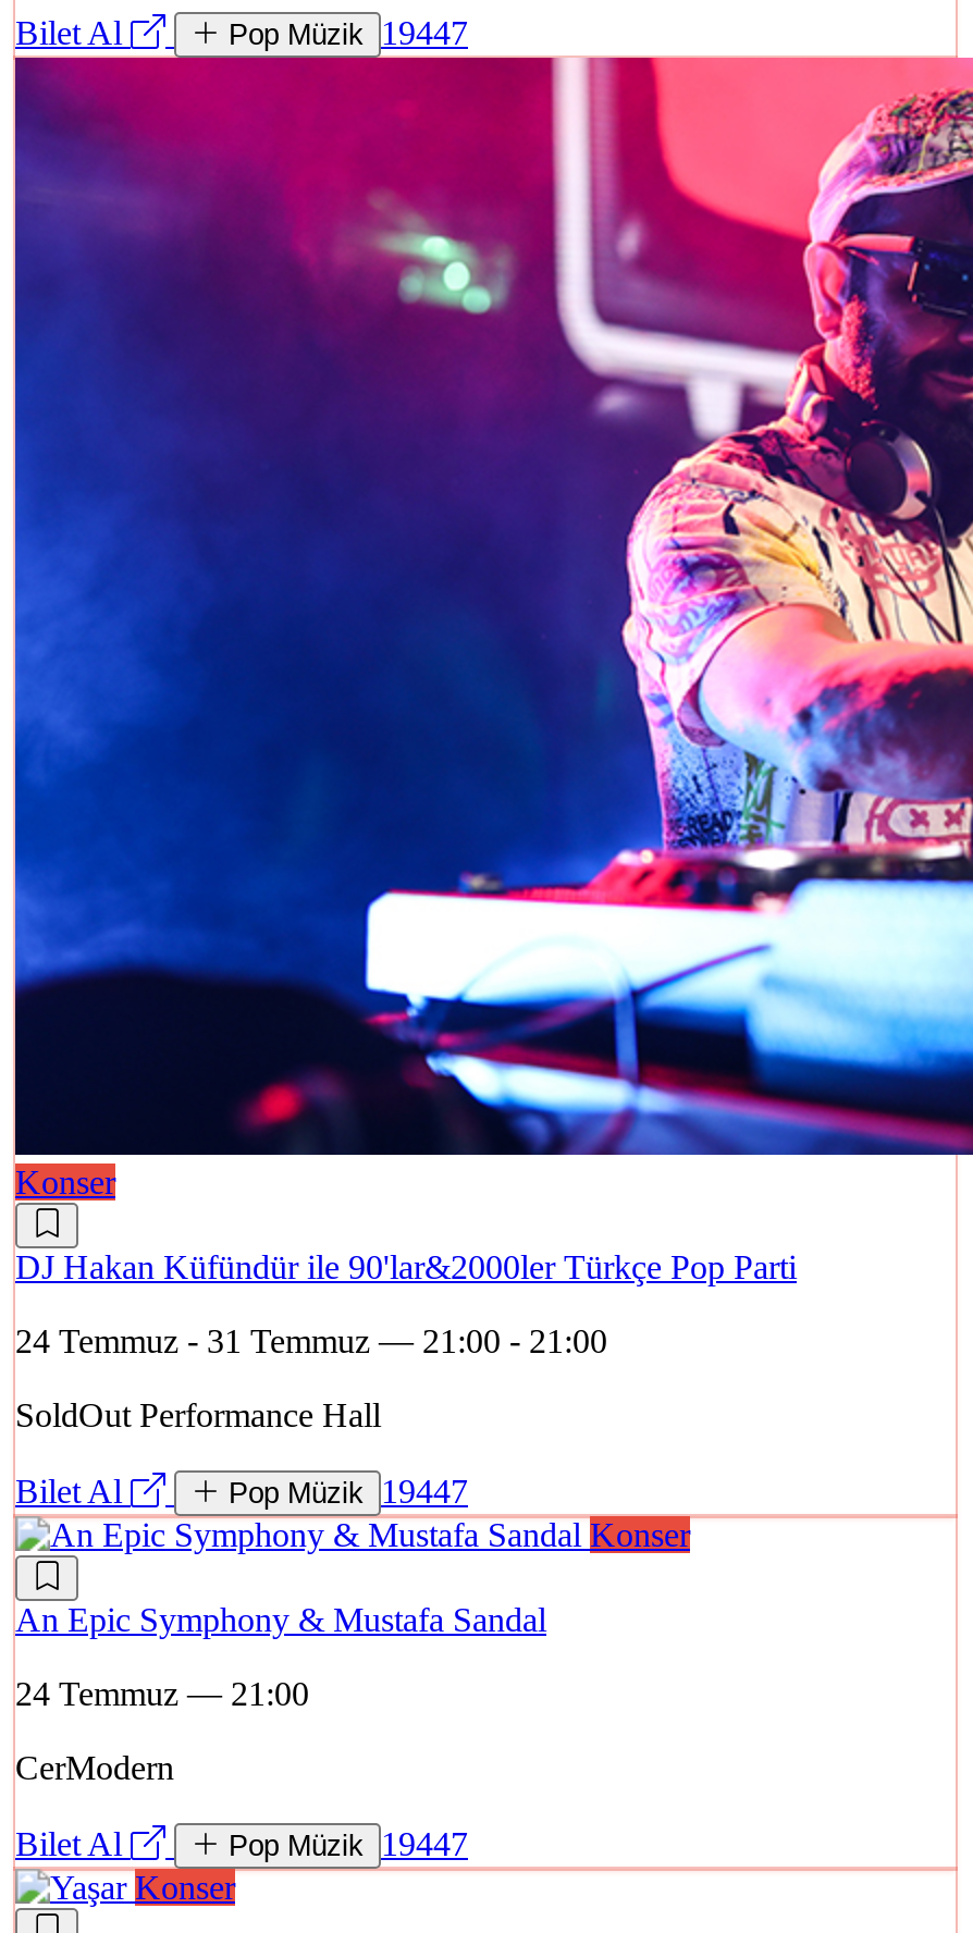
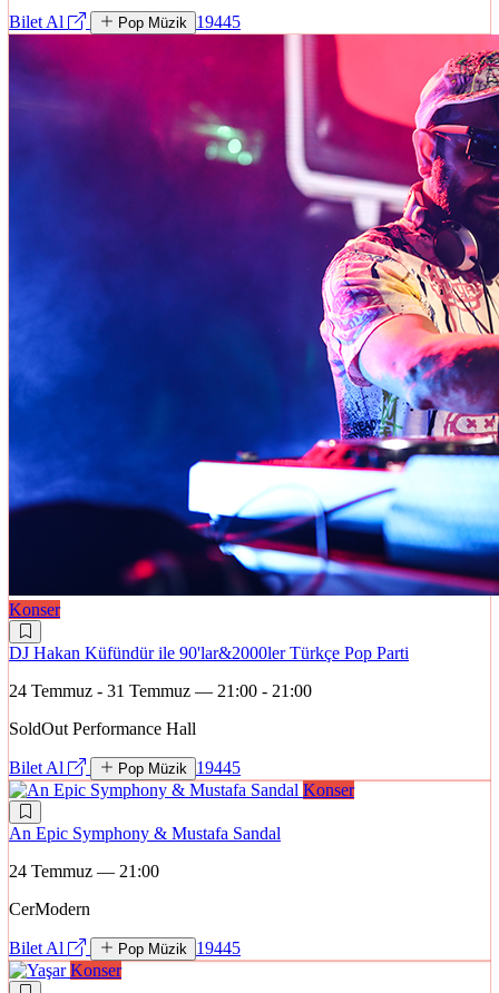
- Pop Müzik 19447
+ Pop Müzik 19445

- Pop Müzik 19447
+ Pop Müzik 19445

- Pop Müzik 19447
+ Pop Müzik 19445
